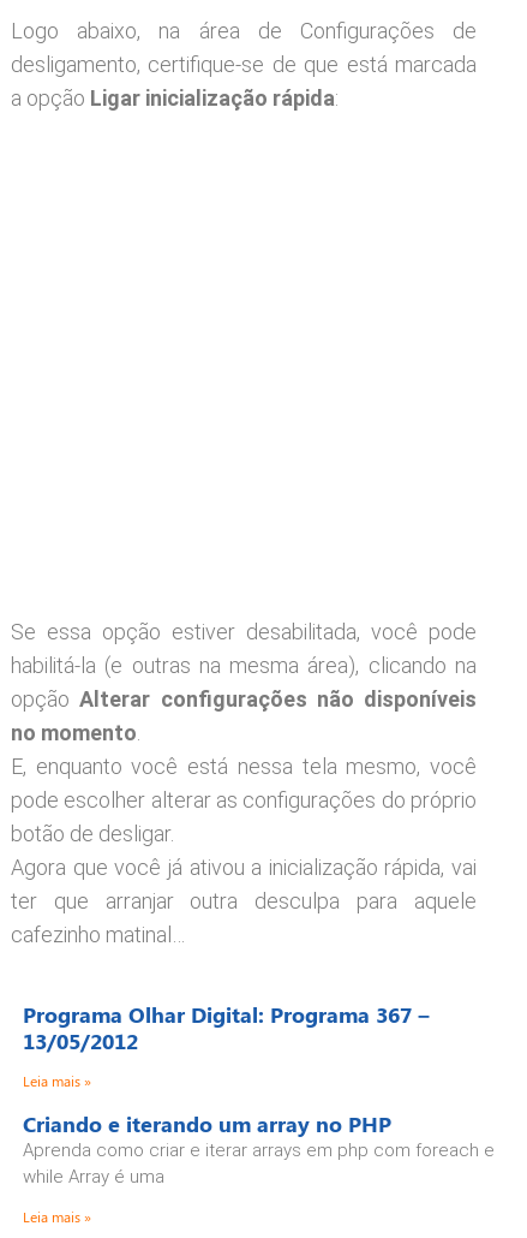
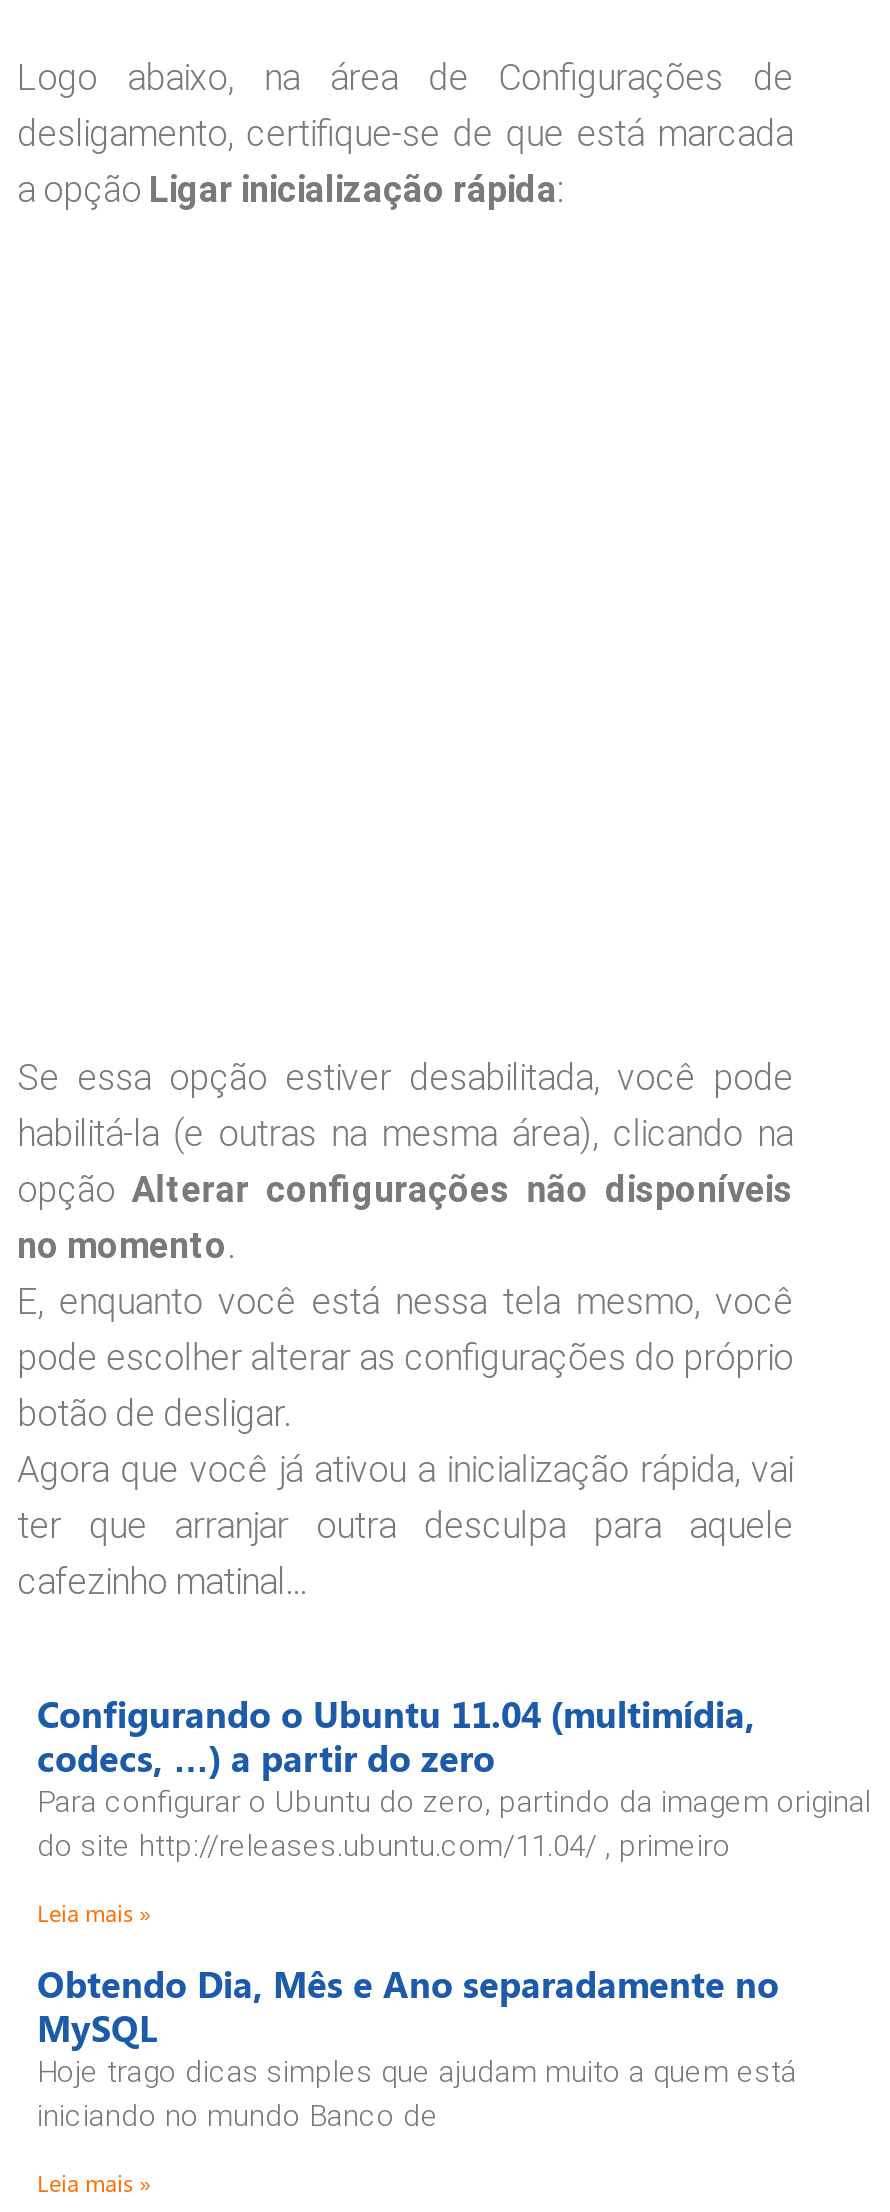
- Programa Olhar Digital: Programa 367 –
- 13/05/2012
+ Configurando o Ubuntu 11.04 (multimídia,
+ codecs, …) a partir do zero
+ Para configurar o Ubuntu do zero, partindo da imagem original
+ do site http://releases.ubuntu.com/11.04/ , primeiro

- Criando e iterando um array no PHP
- Aprenda como criar e iterar arrays em php com foreach e
- while Array é uma
+ Obtendo Dia, Mês e Ano separadamente no
+ MySQL
+ Hoje trago dicas simples que ajudam muito a quem está
+ iniciando no mundo Banco de
